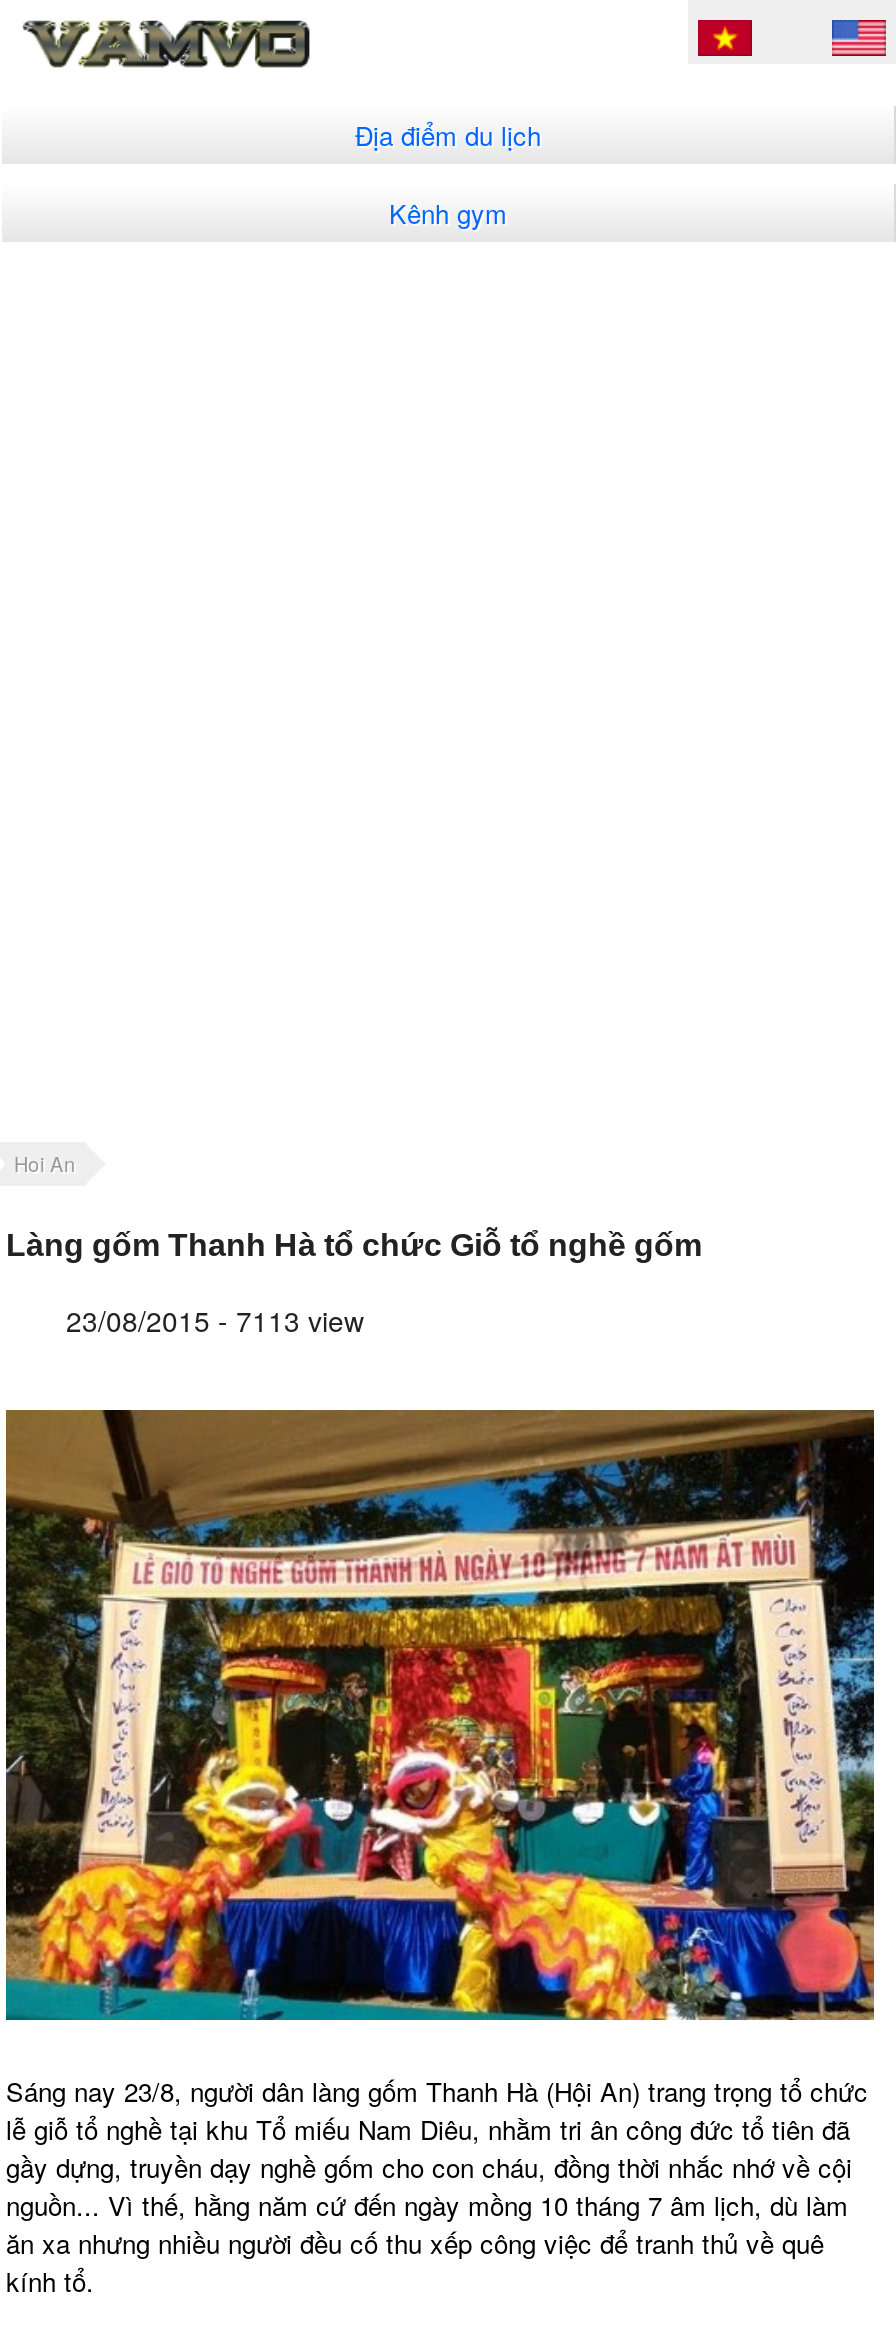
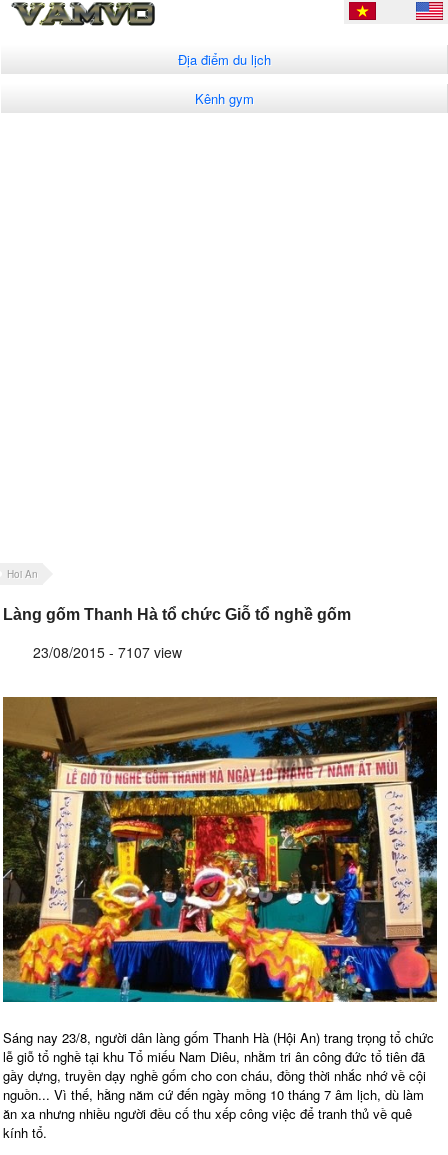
- 23/08/2015 - 7113 view
+ 23/08/2015 - 7107 view
